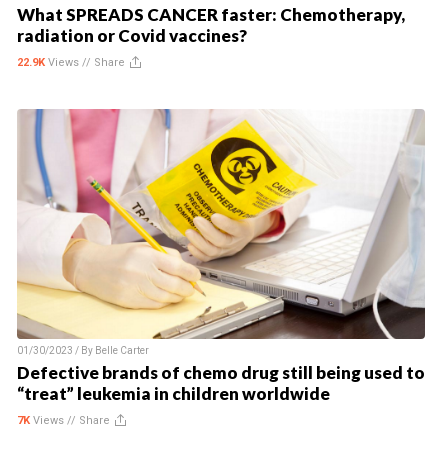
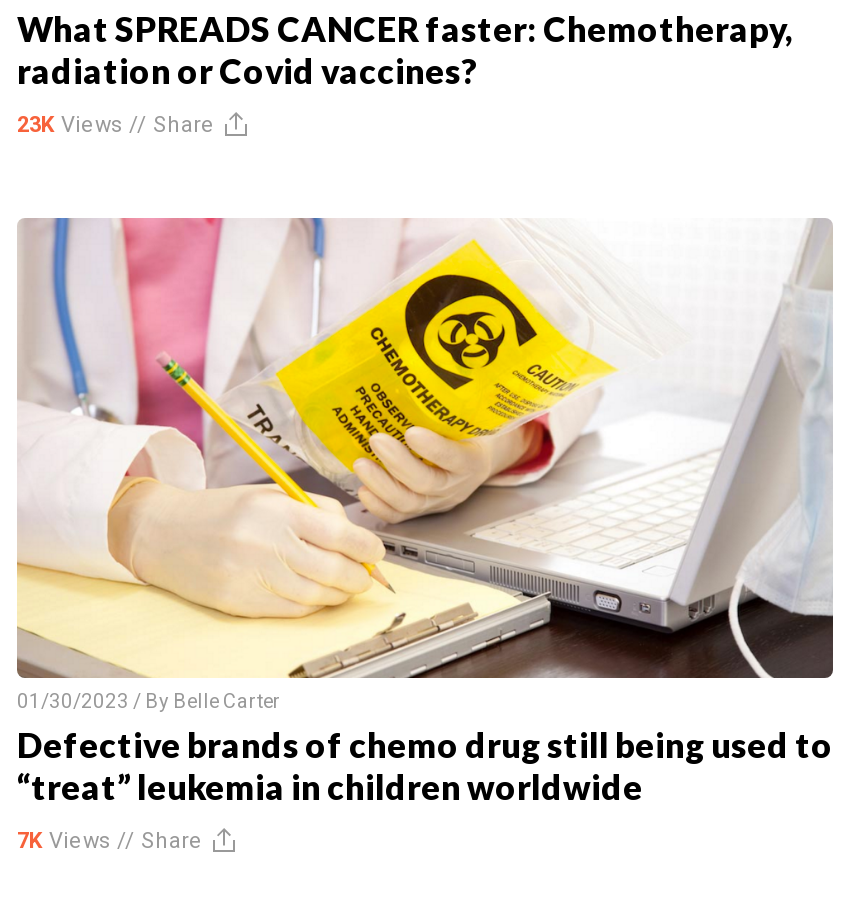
- 22.9K Views // Share
+ 23K Views // Share
